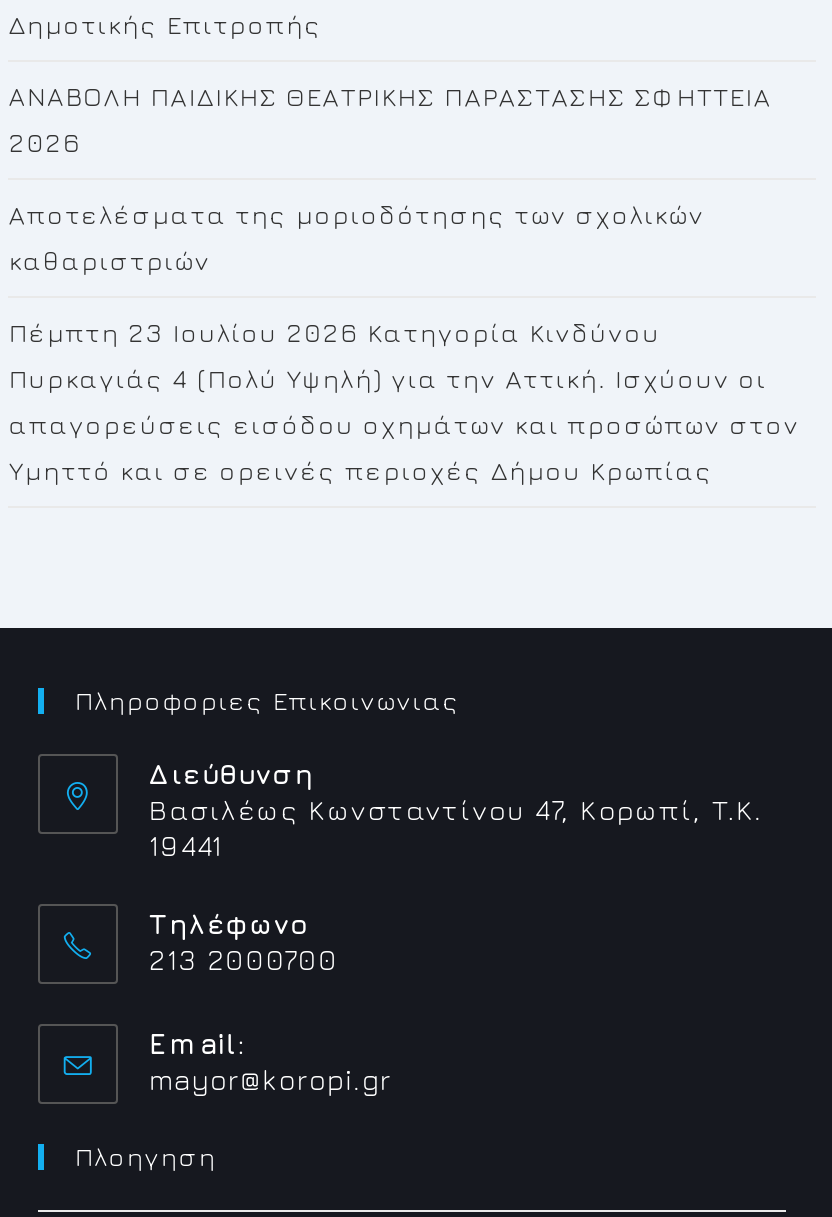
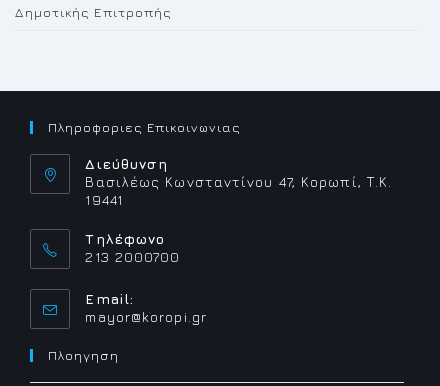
- ANABOΛΗ ΠΑΙΔΙΚΗΣ ΘΕΑΤΡΙΚΗΣ ΠΑΡΑΣΤΑΣΗΣ ΣΦΗΤΤΕΙΑ
- 2026
- Αποτελέσματα της μοριοδότησης των σχολικών
- καθαριστριών
- Πέμπτη 23 Ιουλίου 2026 Κατηγορία Κινδύνου
- Πυρκαγιάς 4 (Πολύ Υψηλή) για την Αττική. Ισχύουν οι
- απαγορεύσεις εισόδου οχημάτων και προσώπων στον
- Υμηττό και σε ορεινές περιοχές Δήμου Κρωπίας
